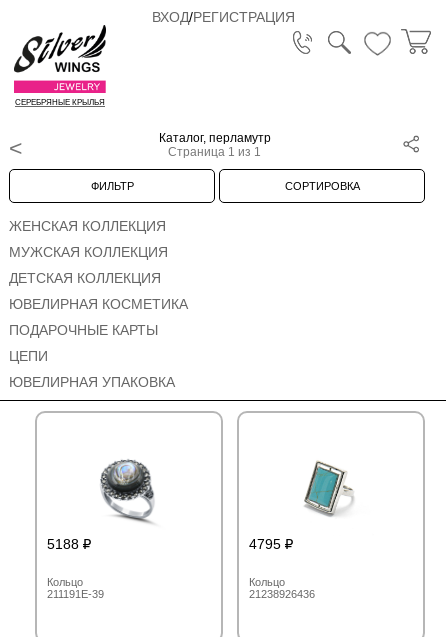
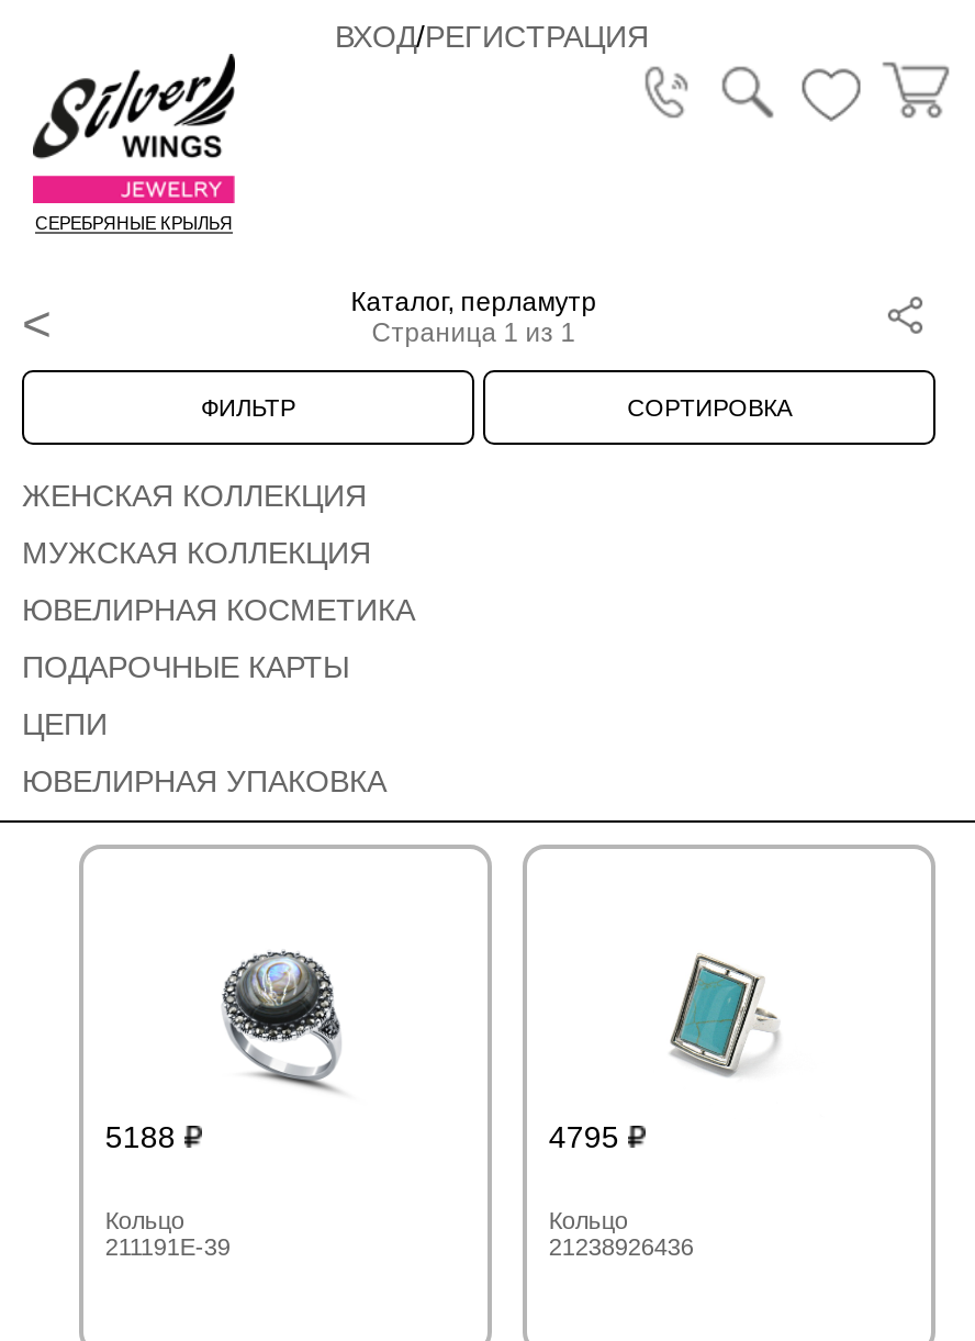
- ДЕТСКАЯ КОЛЛЕКЦИЯ
